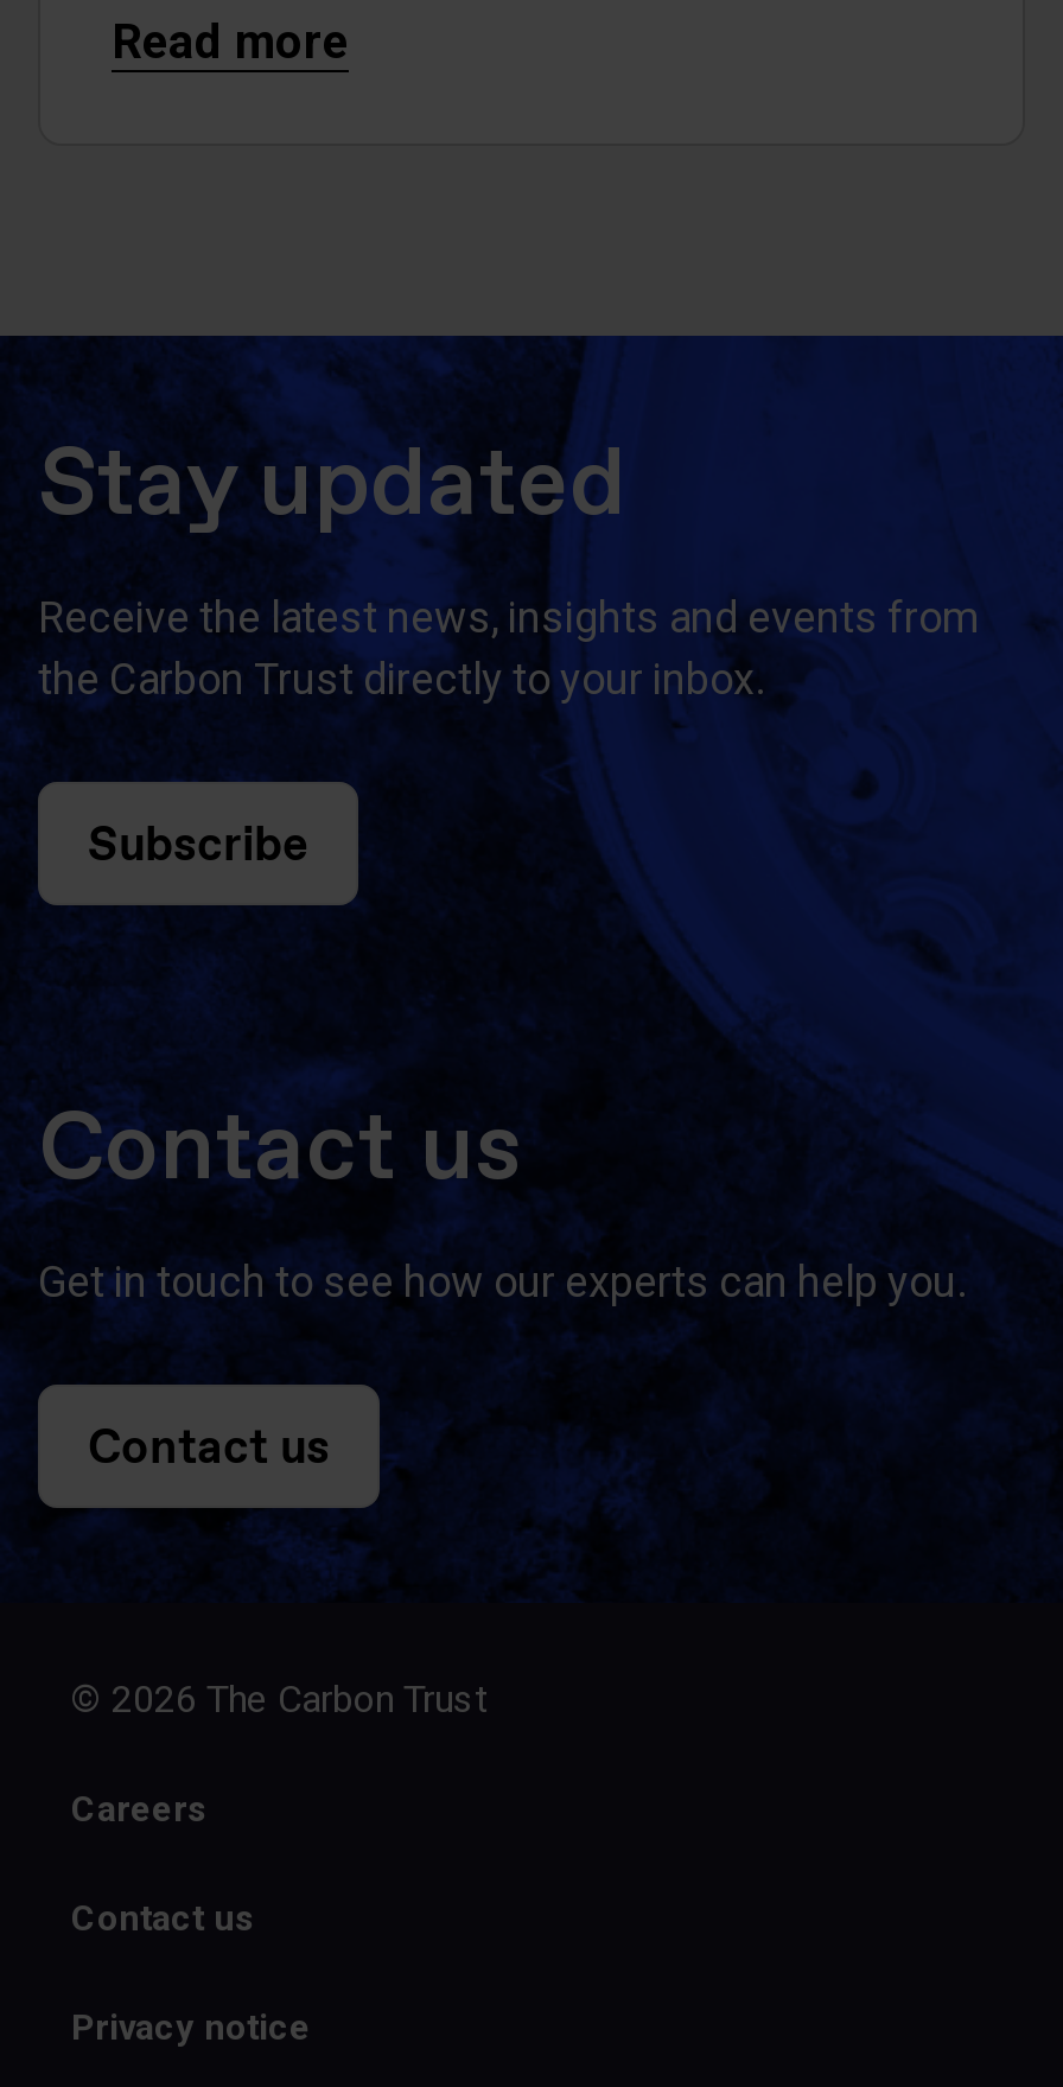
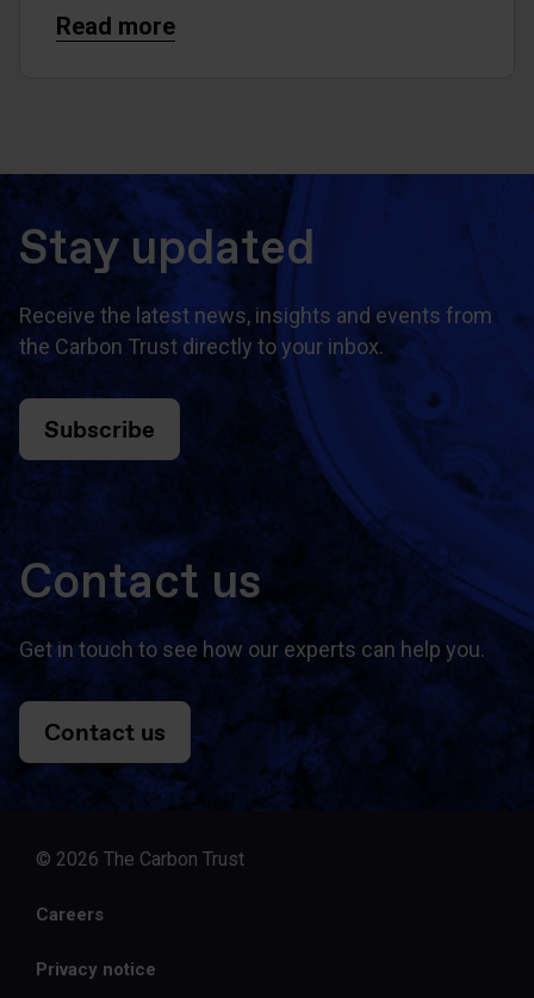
- Contact us
